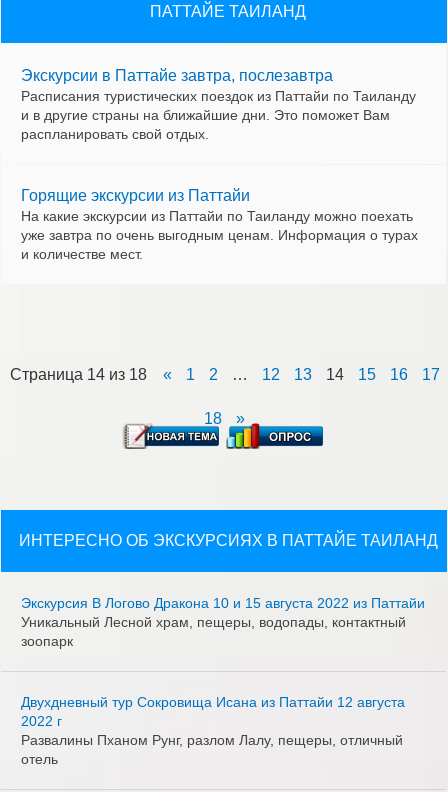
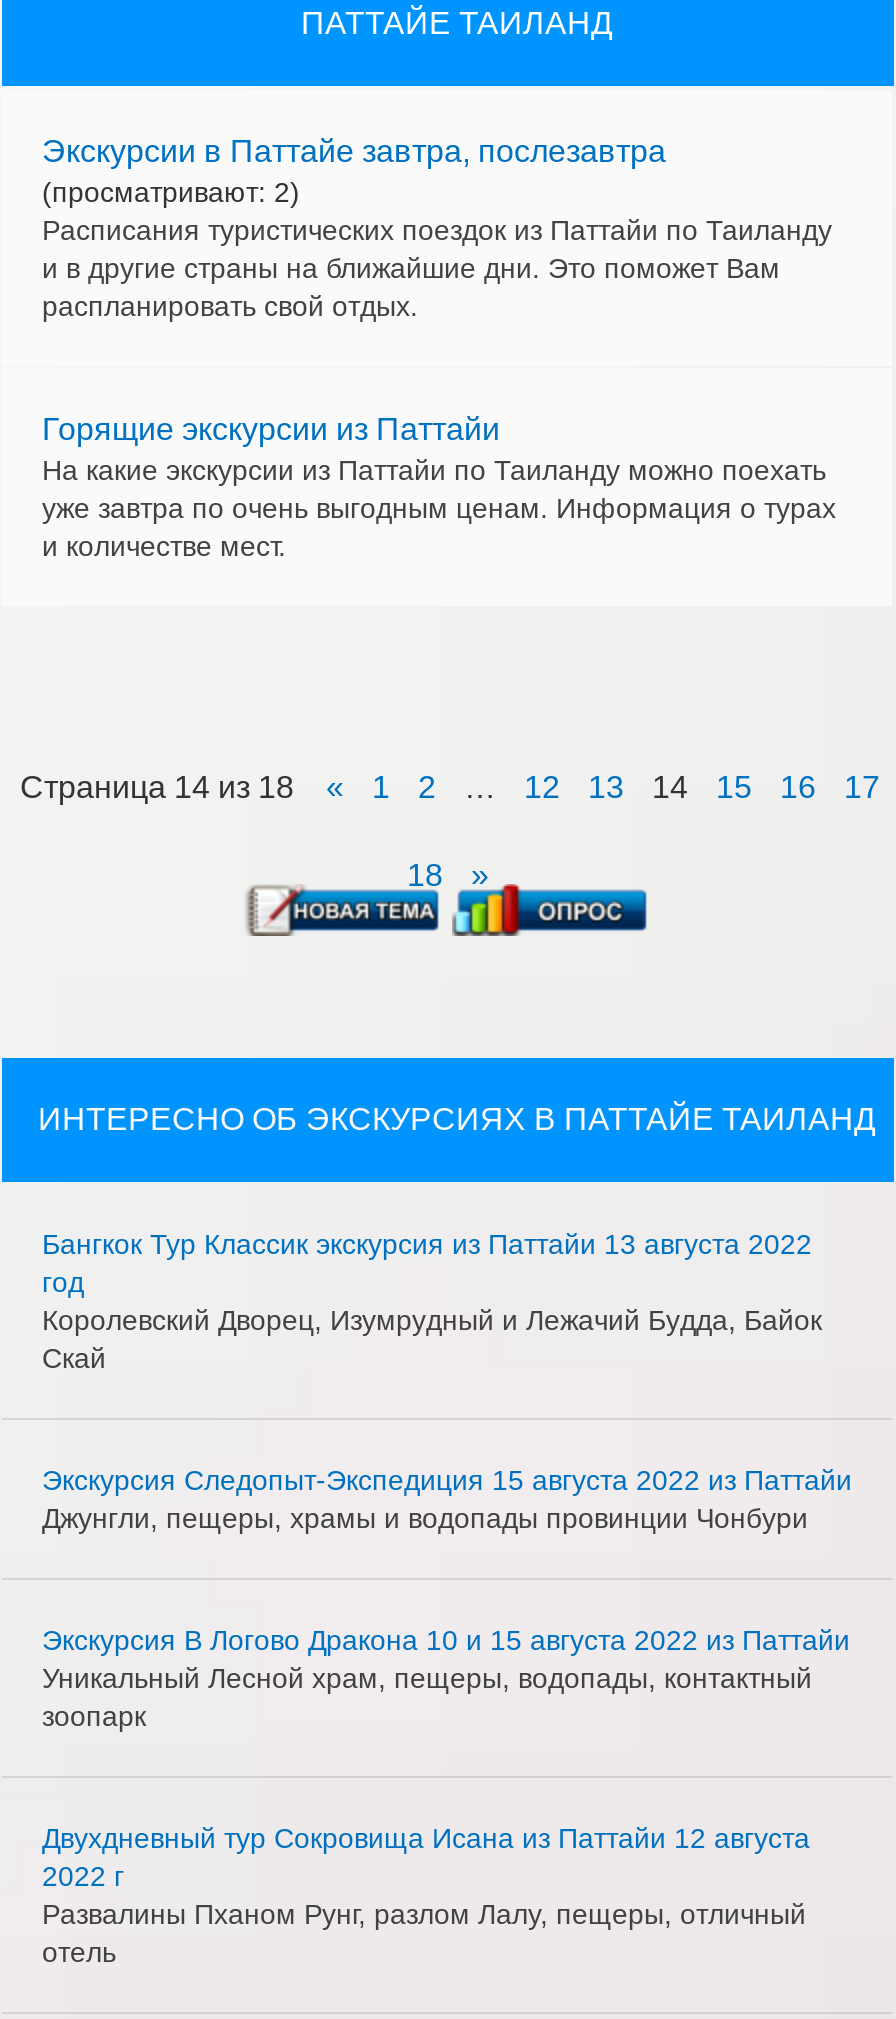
+ (просматривают: 2)

+ Бангкок Тур Классик экскурсия из Паттайи 13 августа 2022
+ год
+ Королевский Дворец, Изумрудный и Лежачий Будда, Байок
+ Скай

+ Экскурсия Следопыт-Экспедиция 15 августа 2022 из Паттайи
+ Джунгли, пещеры, храмы и водопады провинции Чонбури
